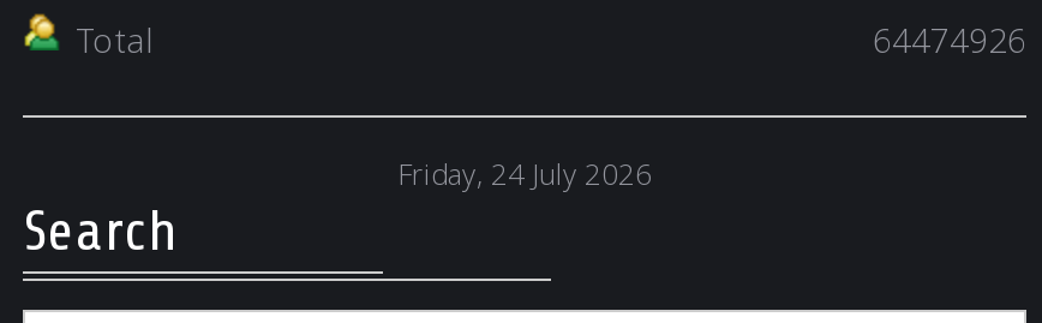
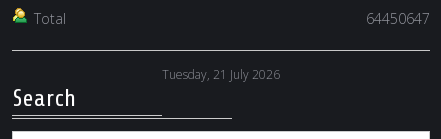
- 64474926
+ 64450647

- Friday, 24 July 2026
+ Tuesday, 21 July 2026
